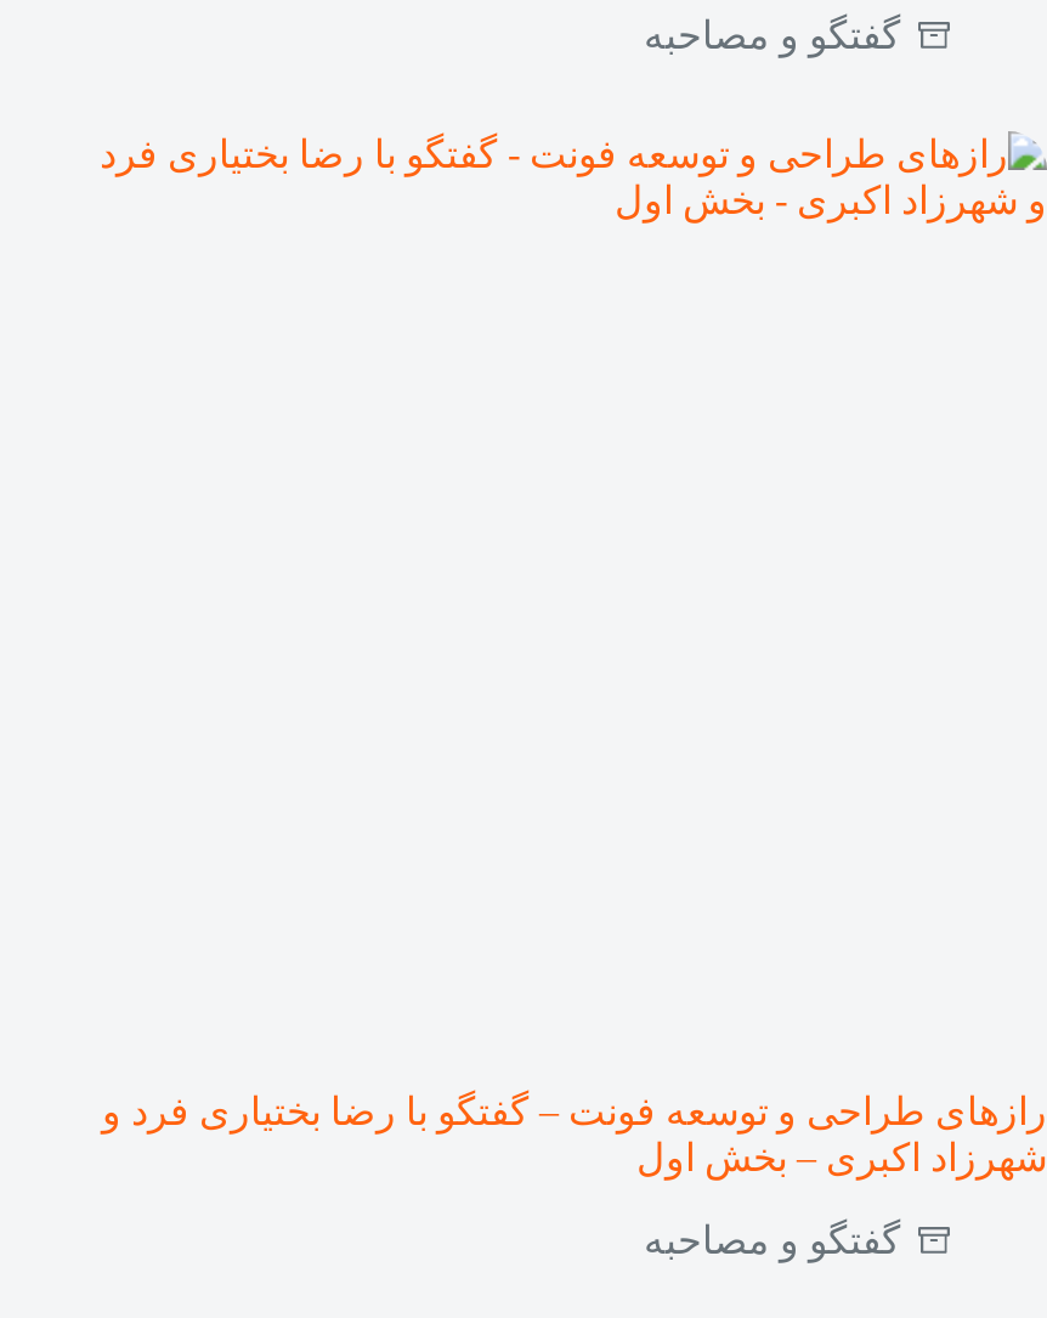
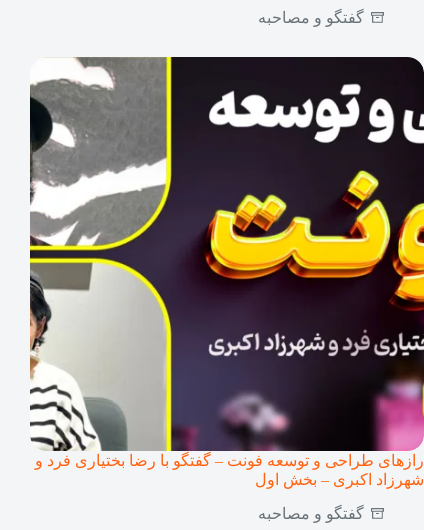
+ [image]
